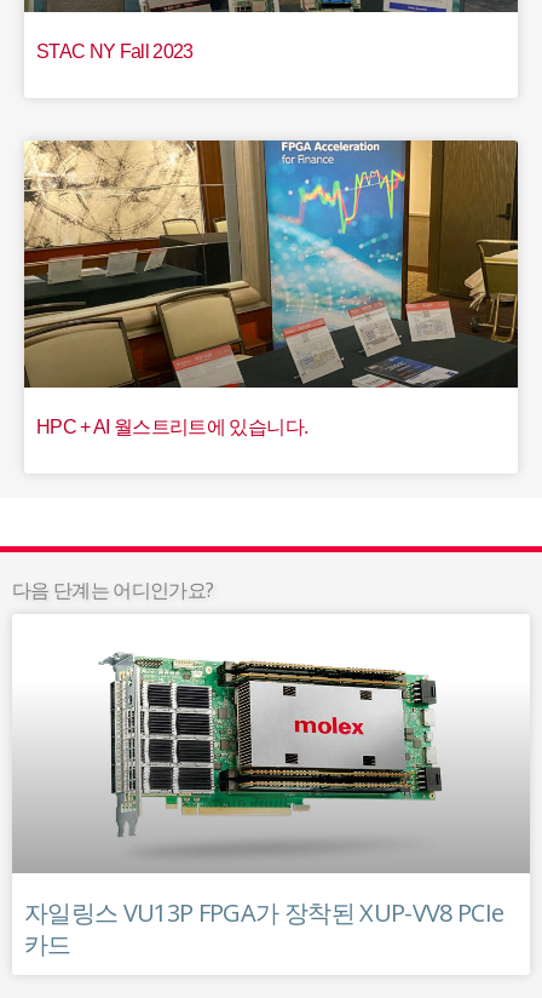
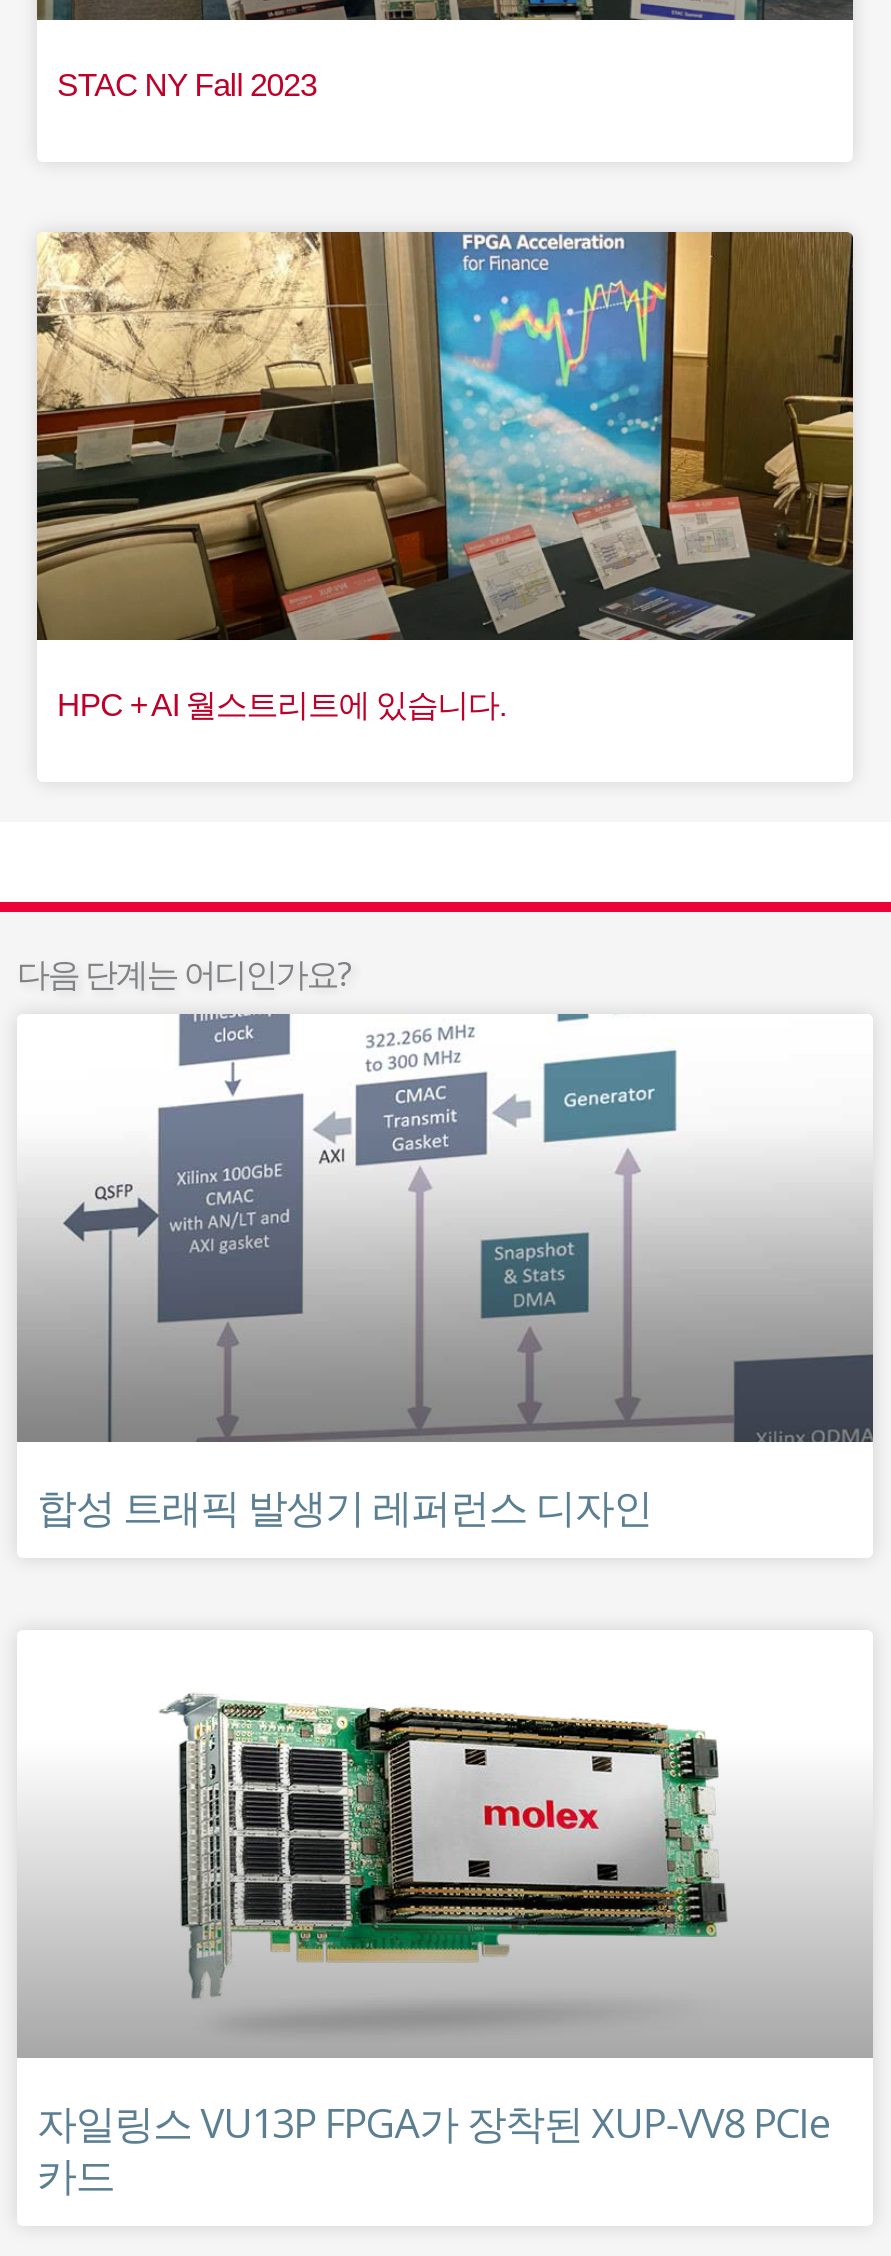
+ [image]
+ 합성 트래픽 발생기 레퍼런스 디자인
